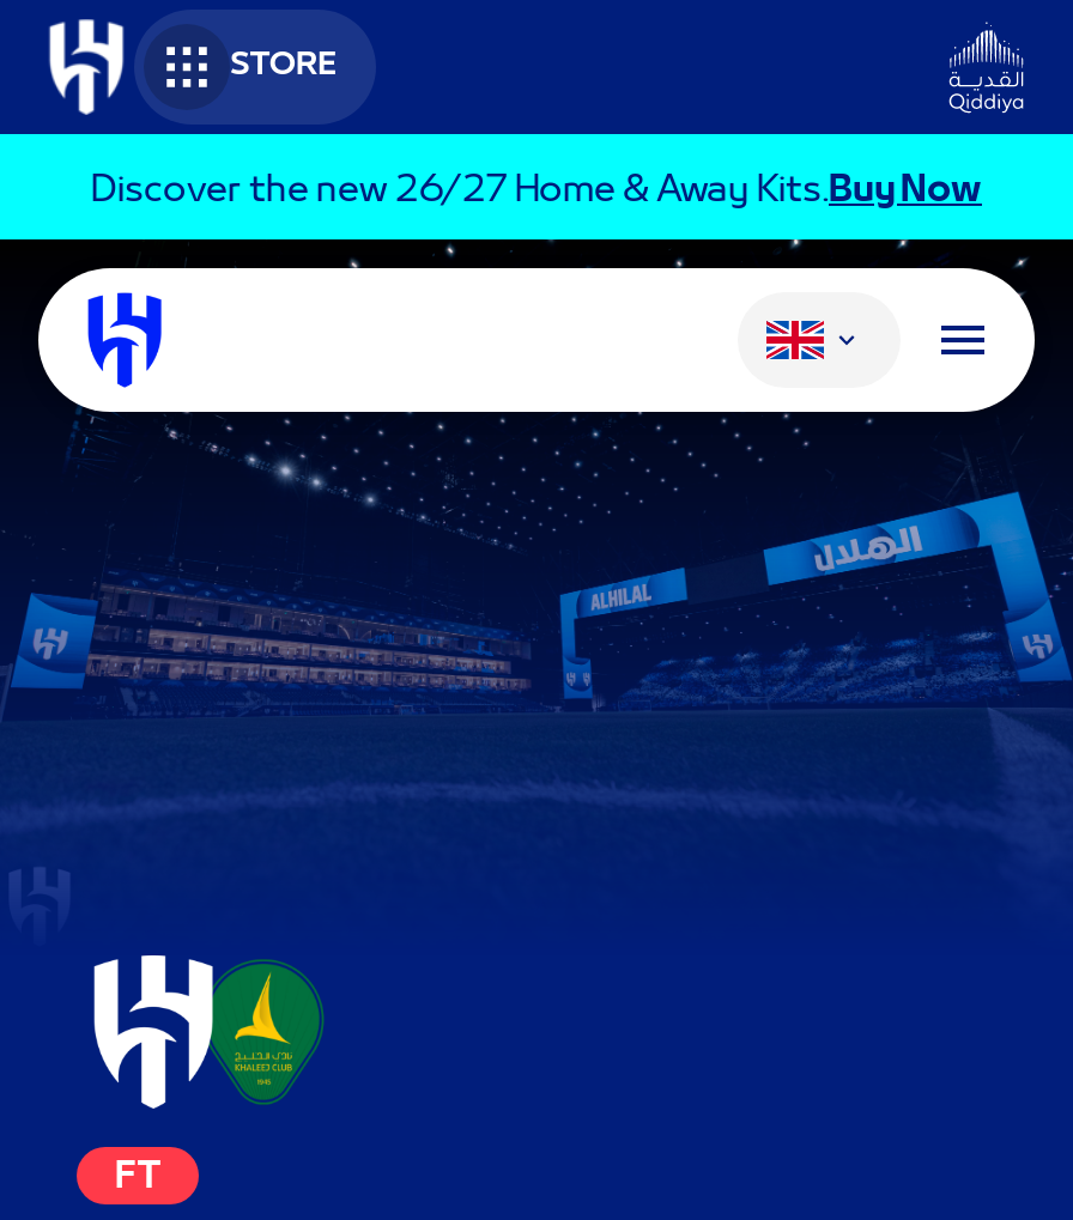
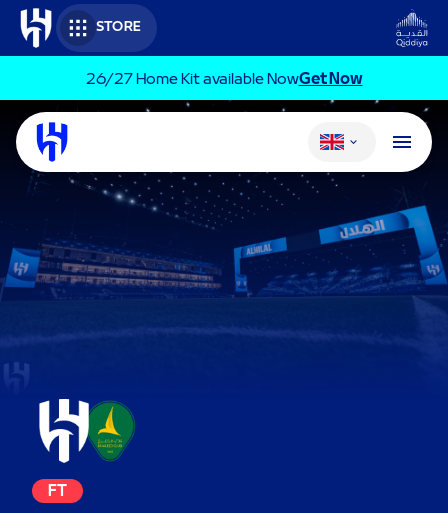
- Discover the new 26/27 Home & Away Kits.Buy Now
+ 26/27 Home Kit available NowGet Now
